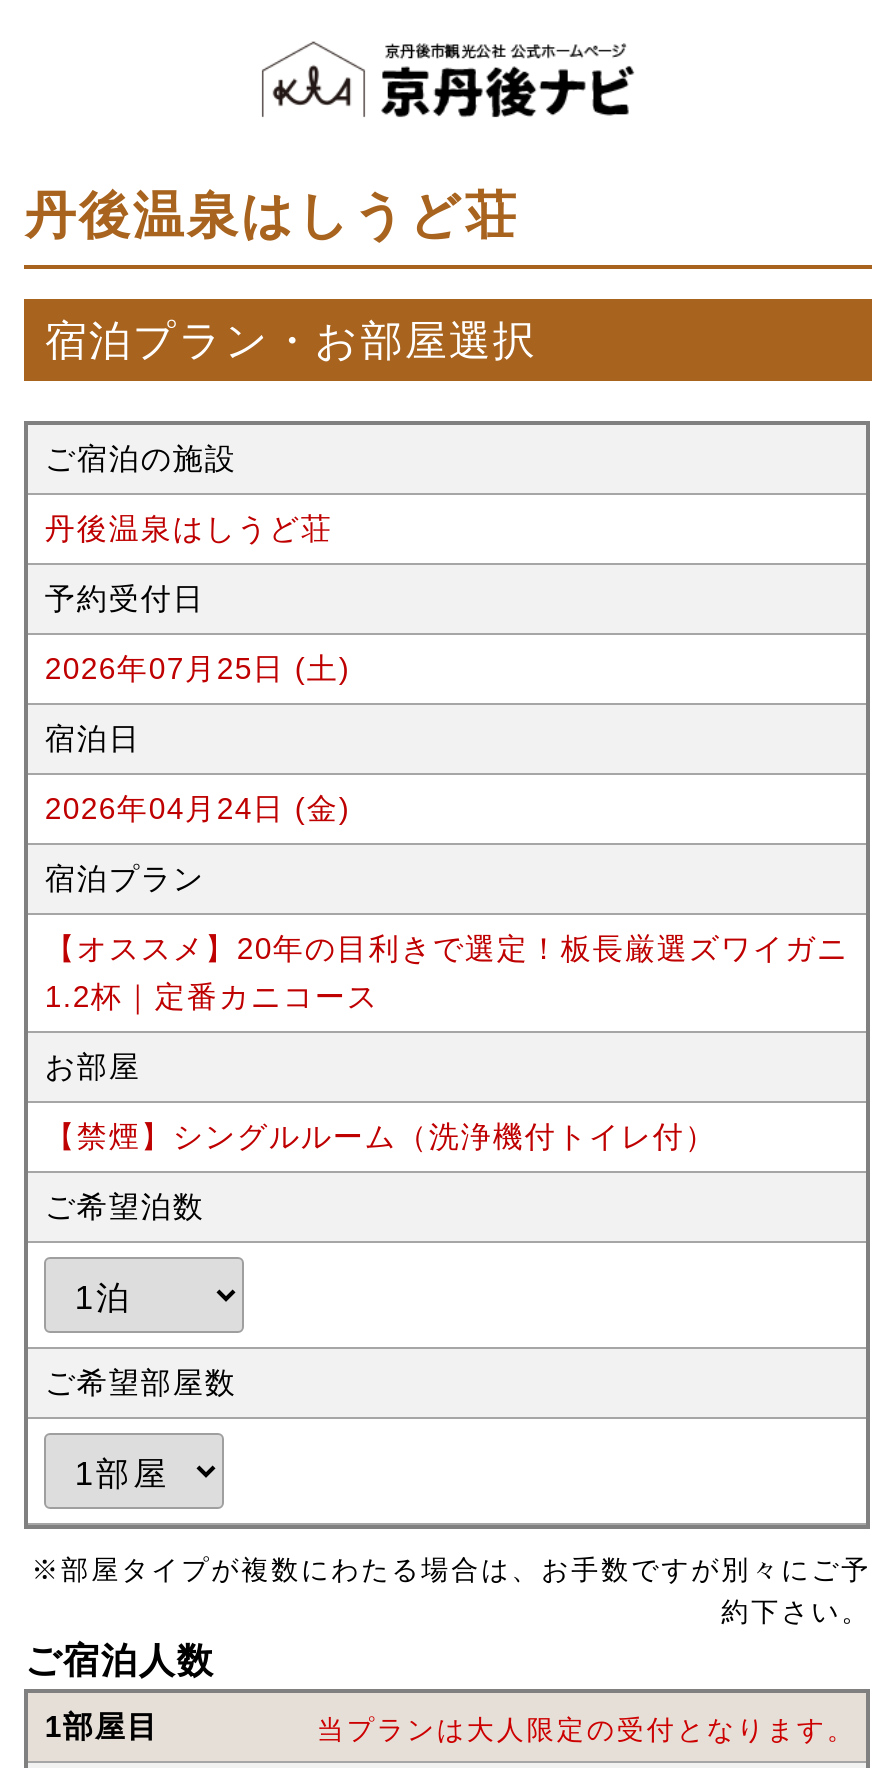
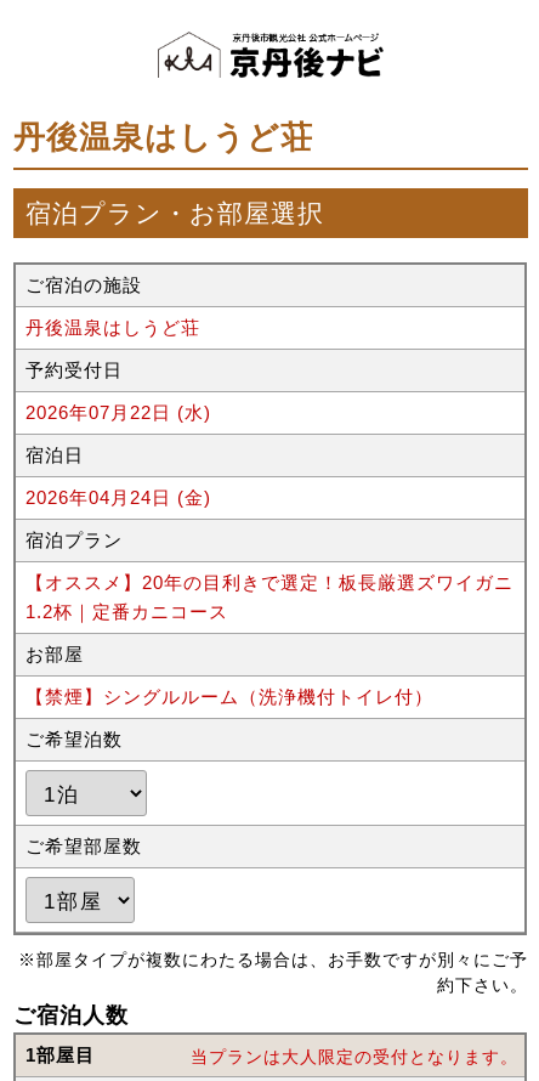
- 2026年07月25日 (土)
+ 2026年07月22日 (水)
